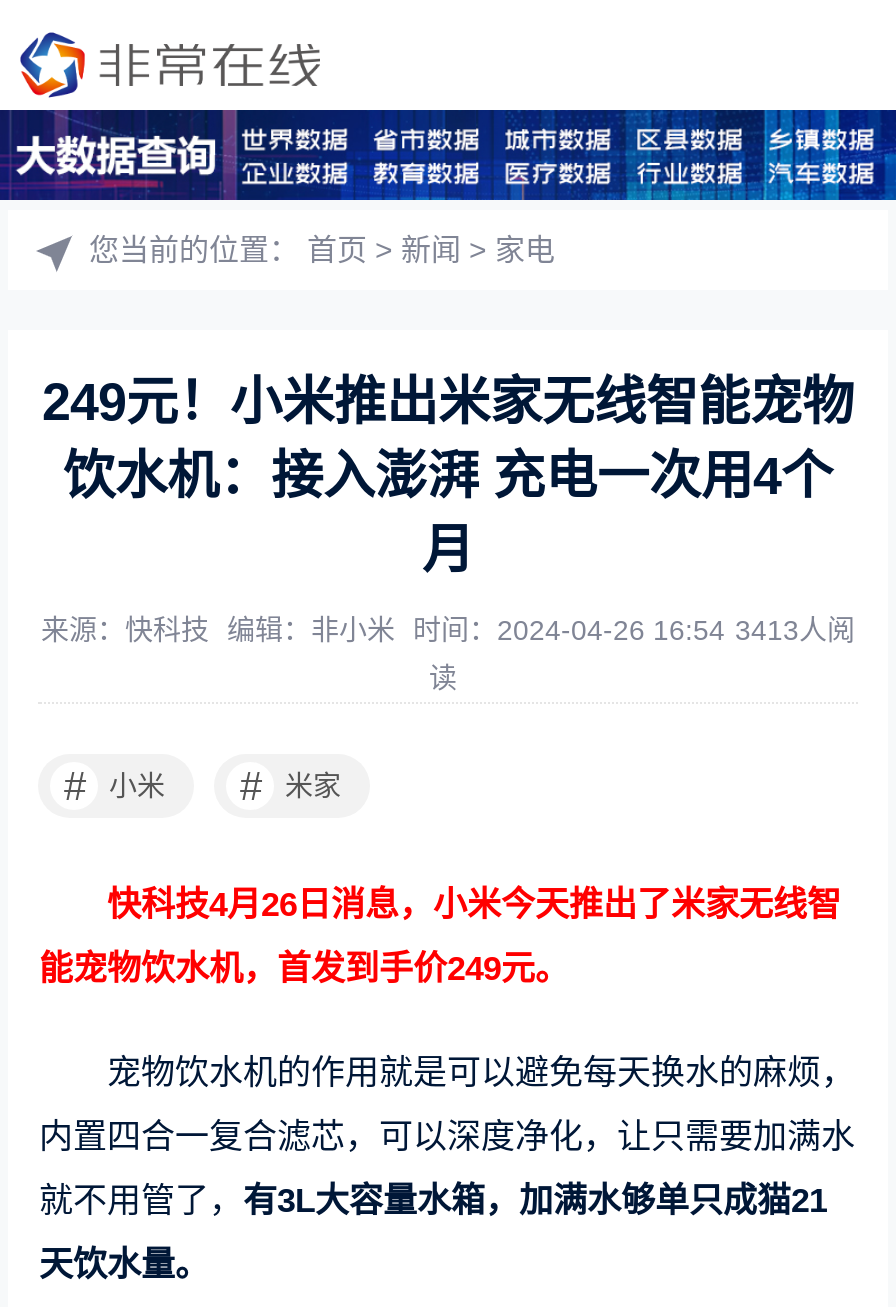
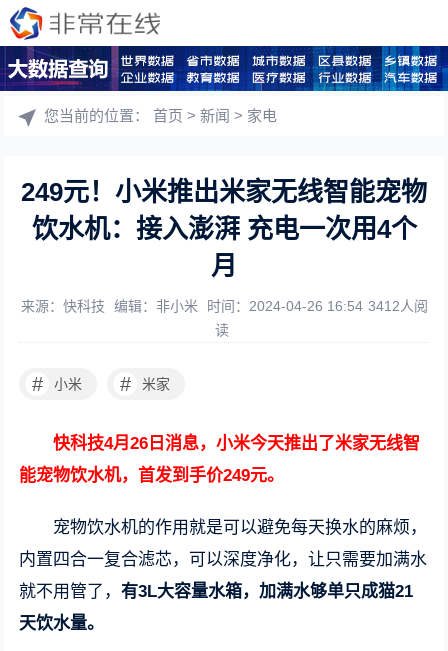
- 来源：快科技 编辑：非小米 时间：2024-04-26 16:54 3413人阅
+ 来源：快科技 编辑：非小米 时间：2024-04-26 16:54 3412人阅
